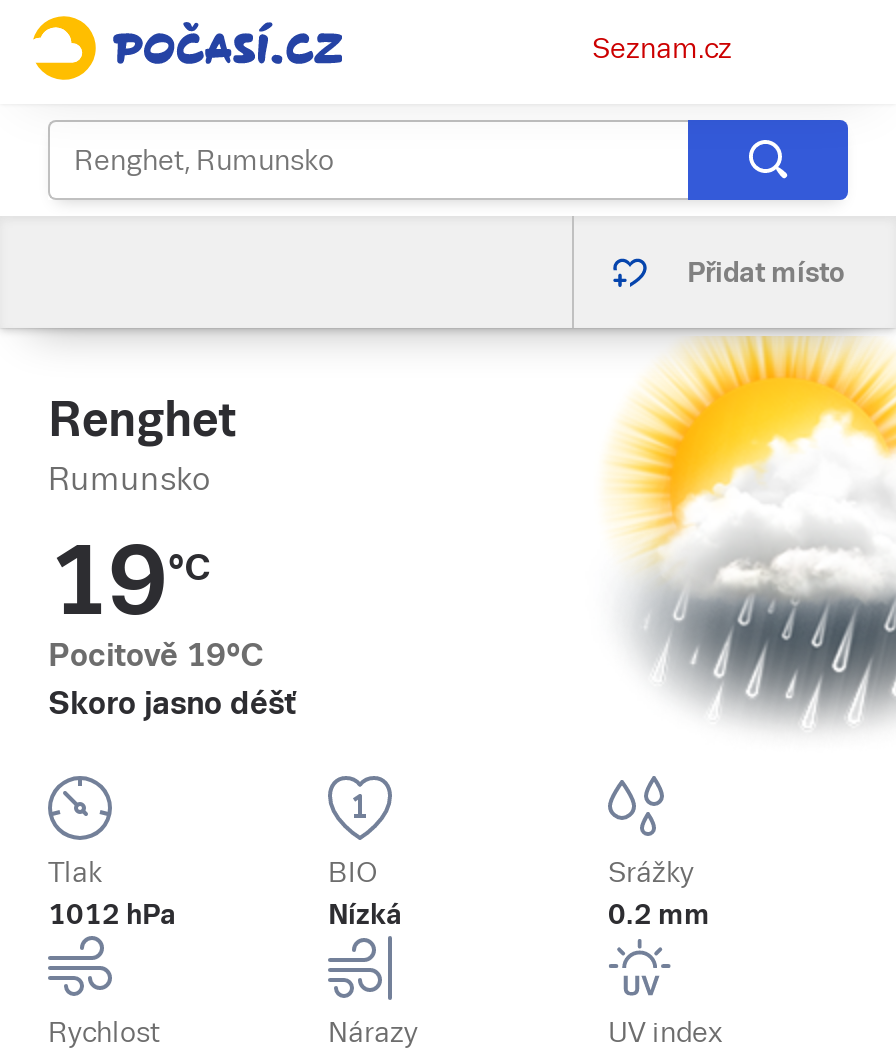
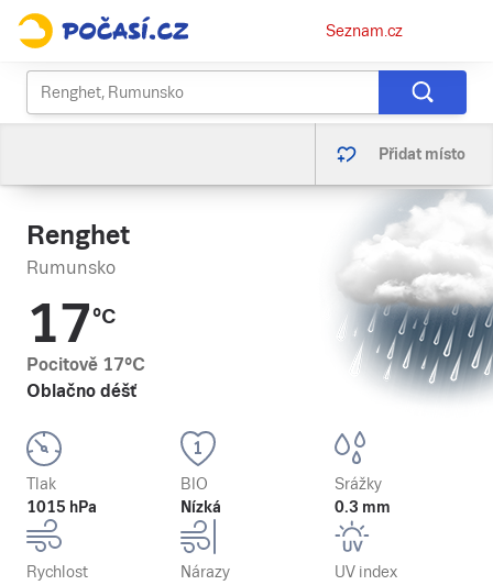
- [image]
+ [image]

- 19°C
- Pocitově 19°C
- Skoro jasno déšť
+ 17°C
+ Pocitově 17°C
+ Oblačno déšť

- 1012 hPa
+ 1015 hPa

- 0.2 mm
+ 0.3 mm
